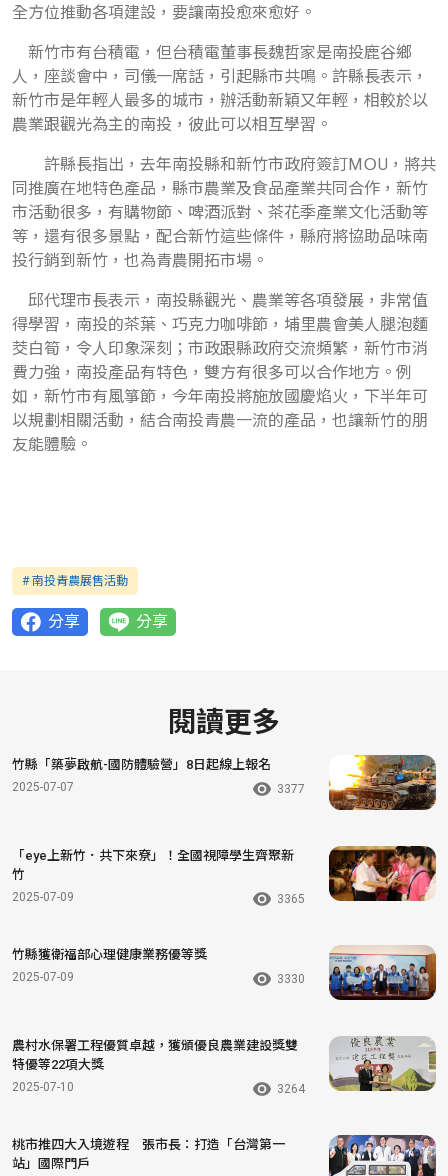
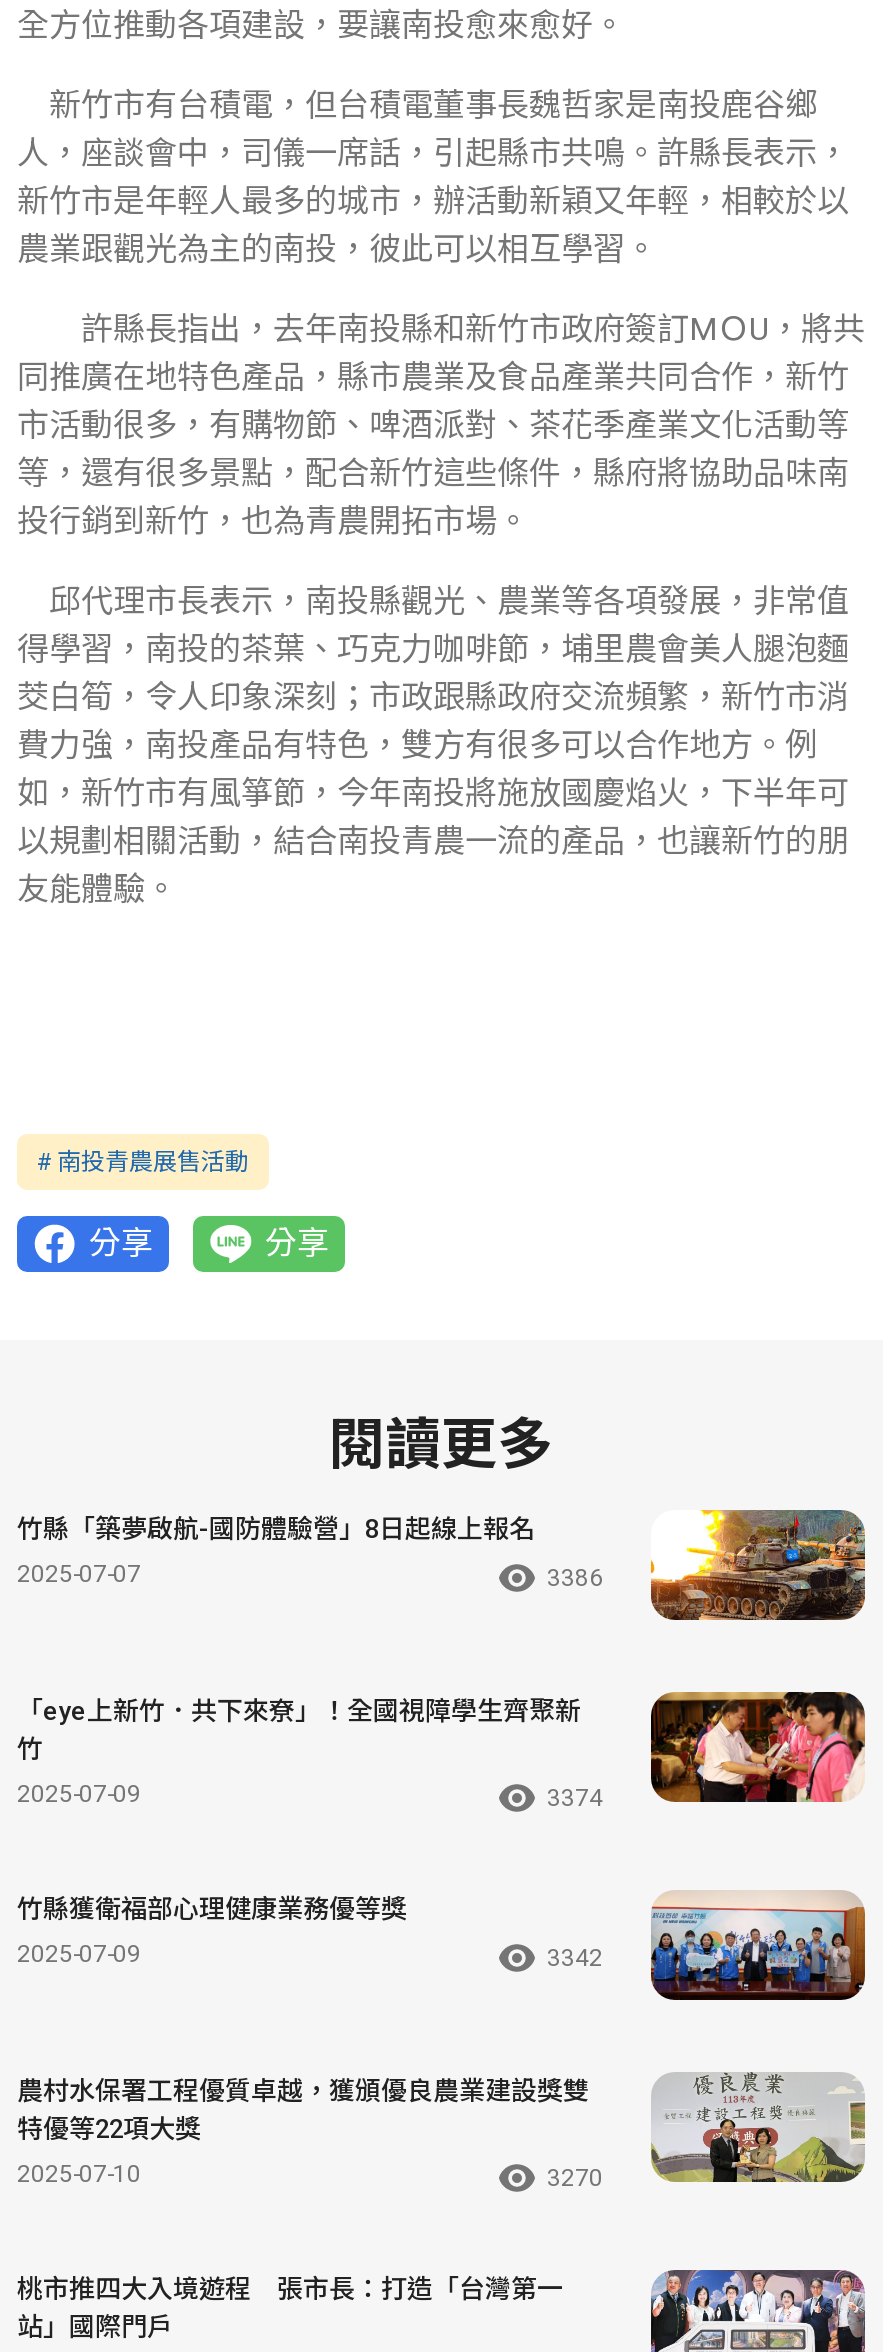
- 3377
+ 3386

- 3365
+ 3374

- 3330
+ 3342

- 3264
+ 3270
